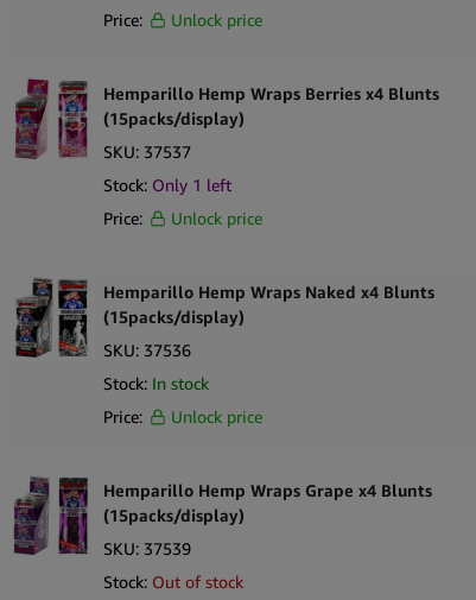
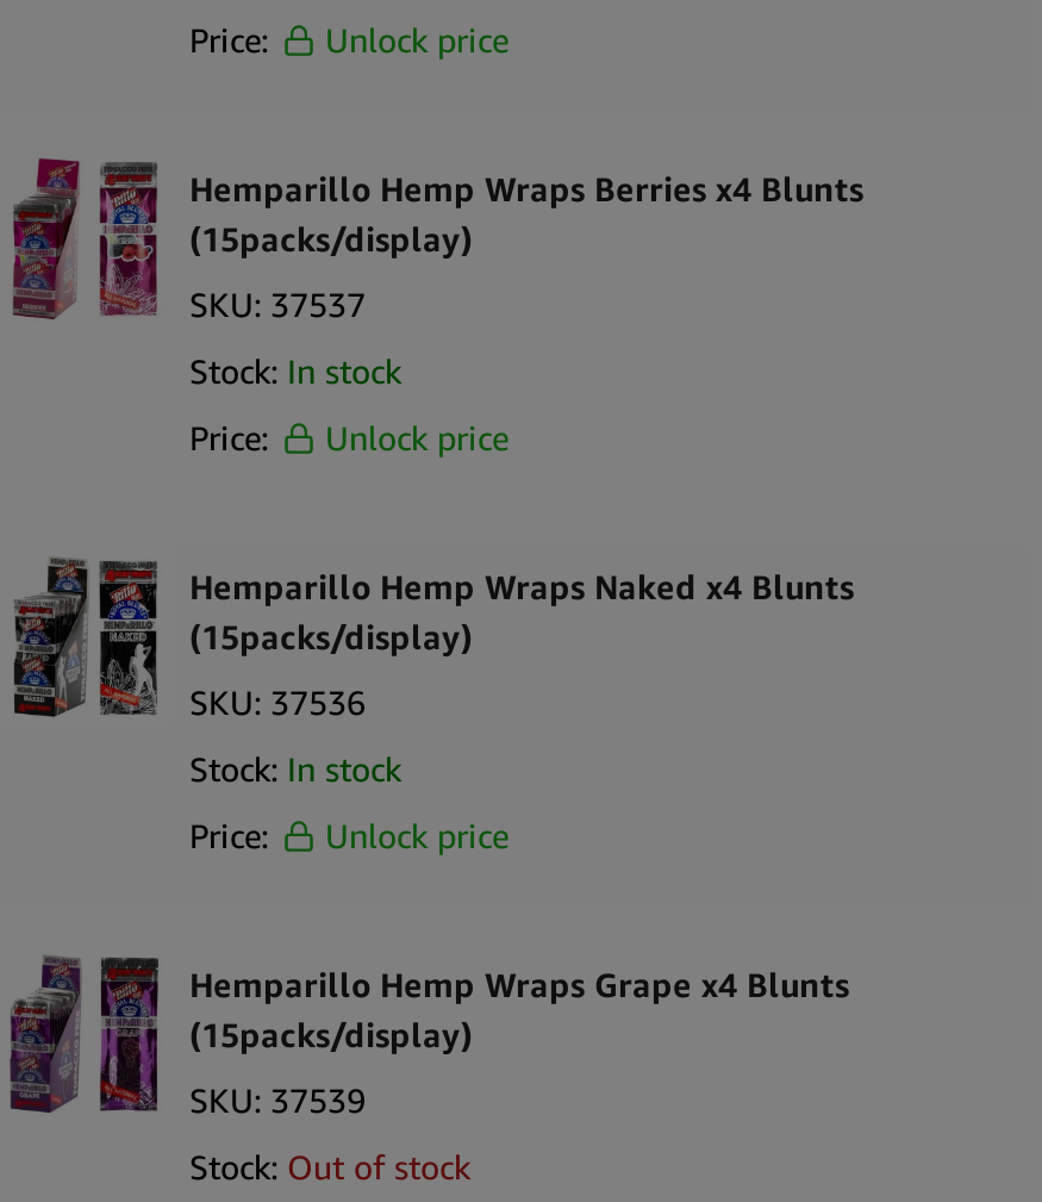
- Stock: Only 1 left
+ Stock: In stock
